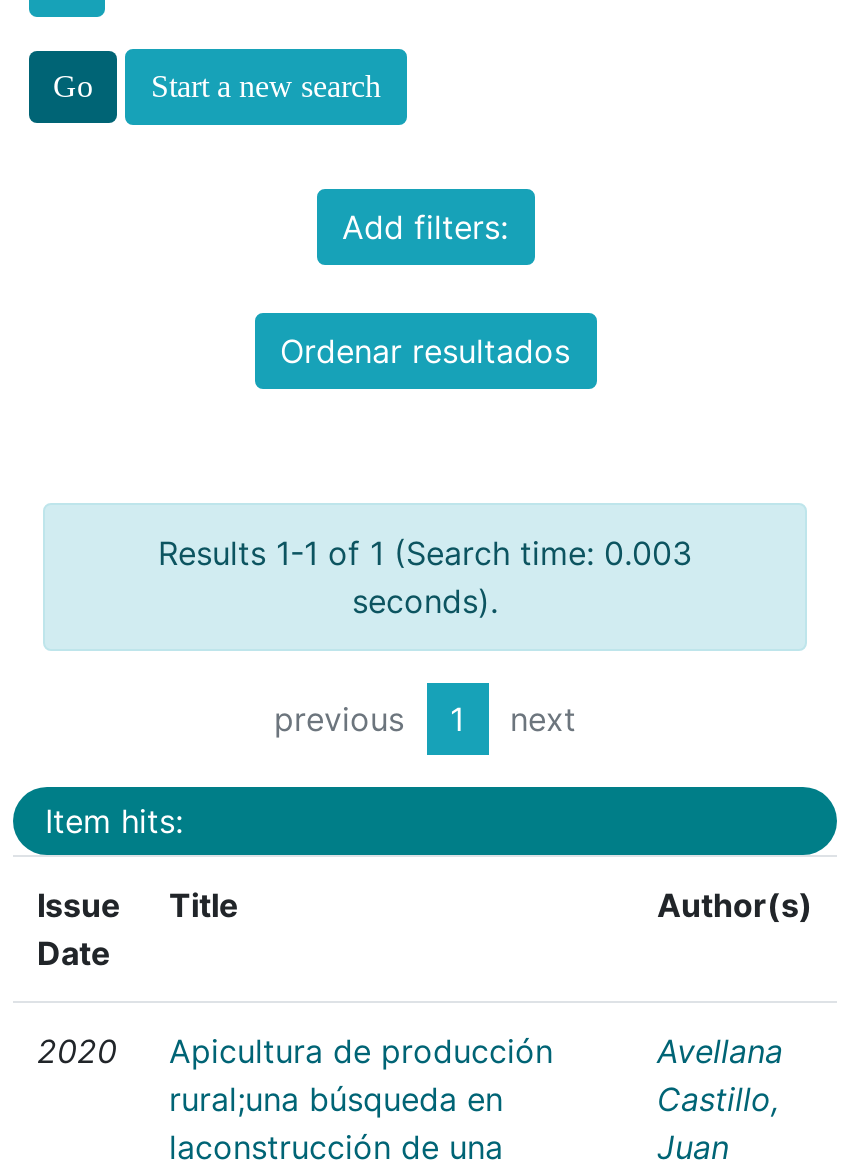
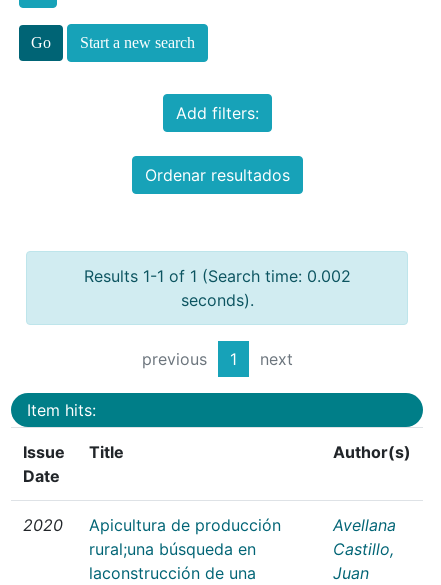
- Results 1-1 of 1 (Search time: 0.003
+ Results 1-1 of 1 (Search time: 0.002
